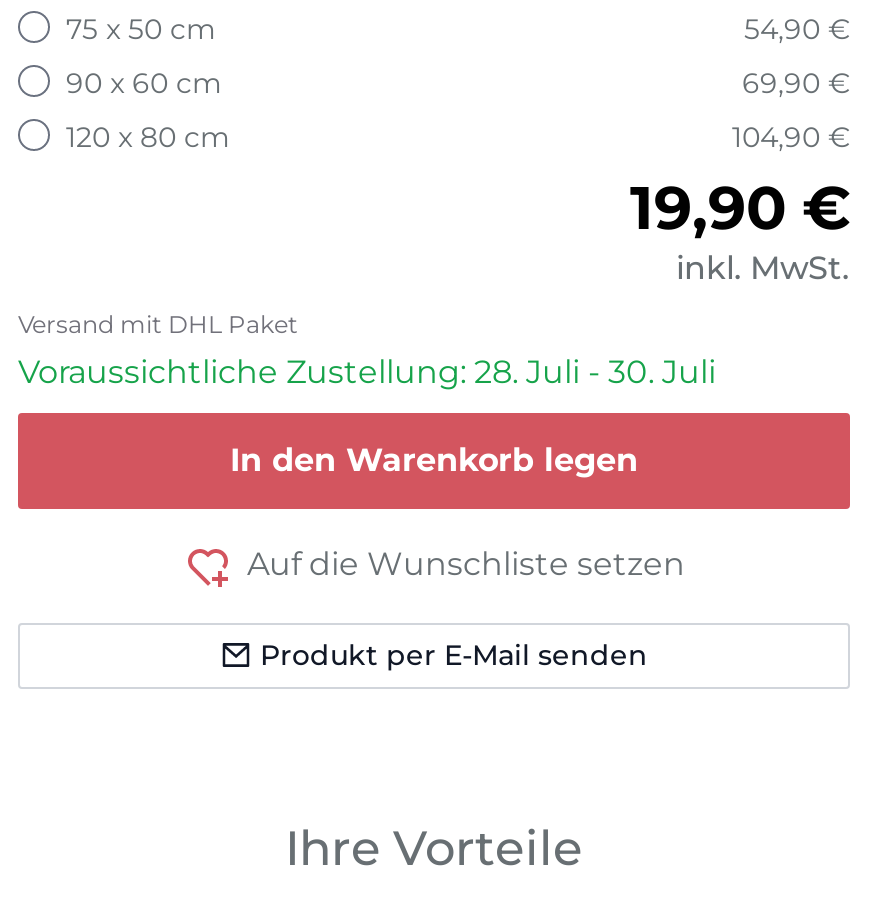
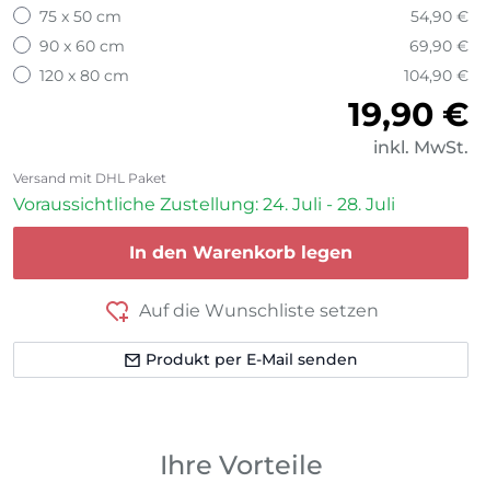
- Voraussichtliche Zustellung: 28. Juli - 30. Juli
+ Voraussichtliche Zustellung: 24. Juli - 28. Juli
